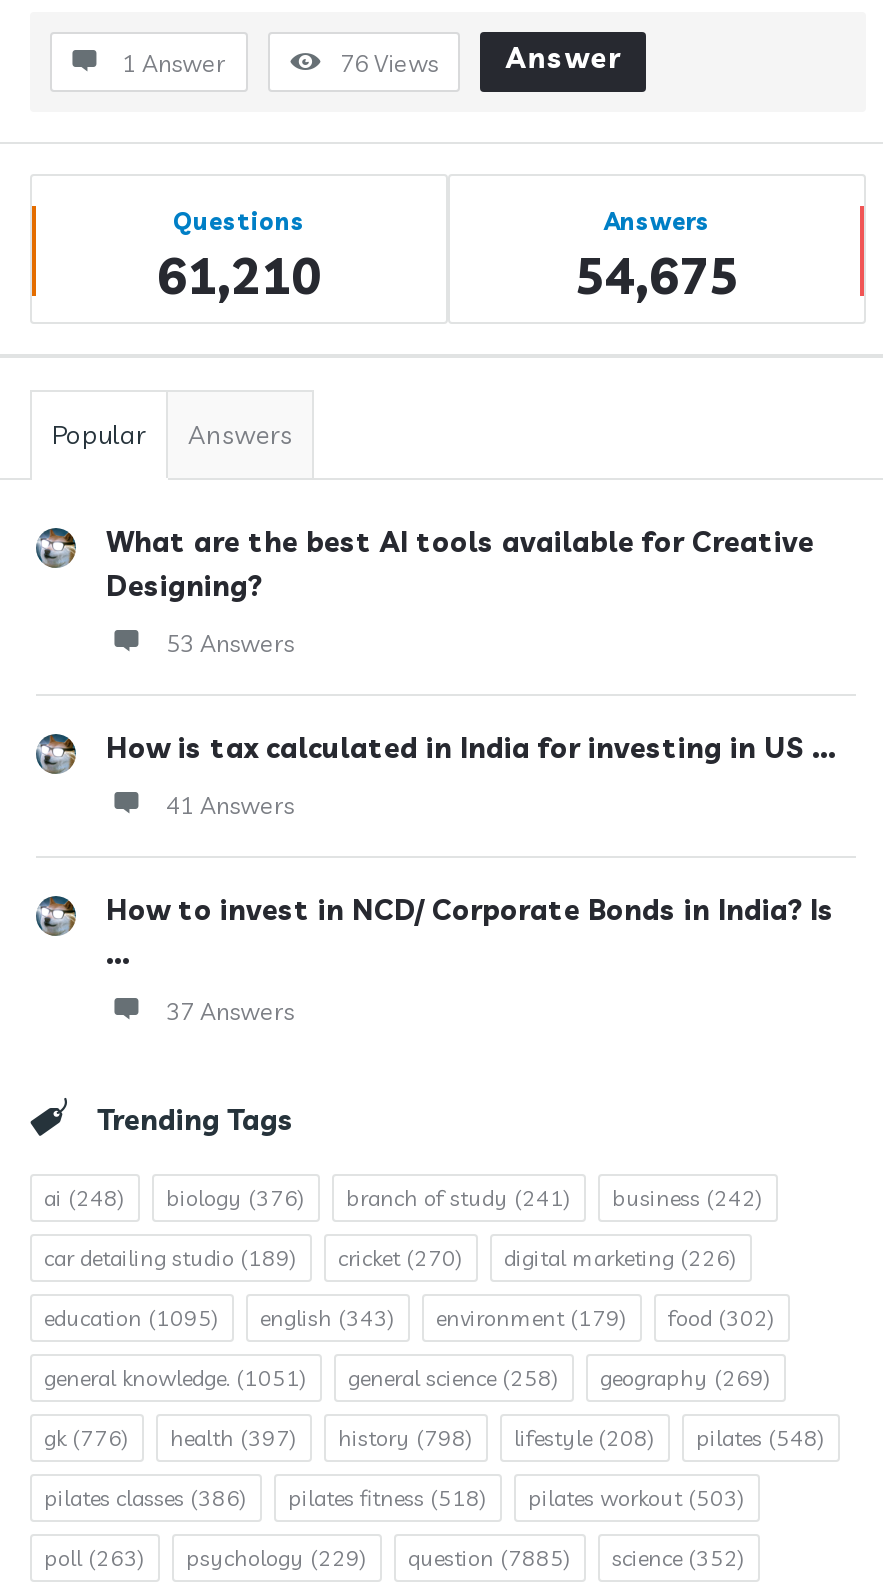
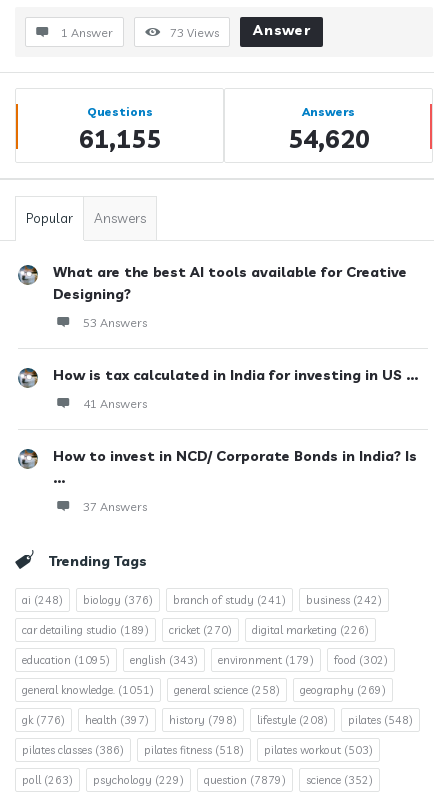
- 76 Views
+ 73 Views

- 61,210
+ 61,155

- 54,675
+ 54,620

- poll (263) psychology (229) question (7885) science (352)
+ poll (263) psychology (229) question (7879) science (352)
